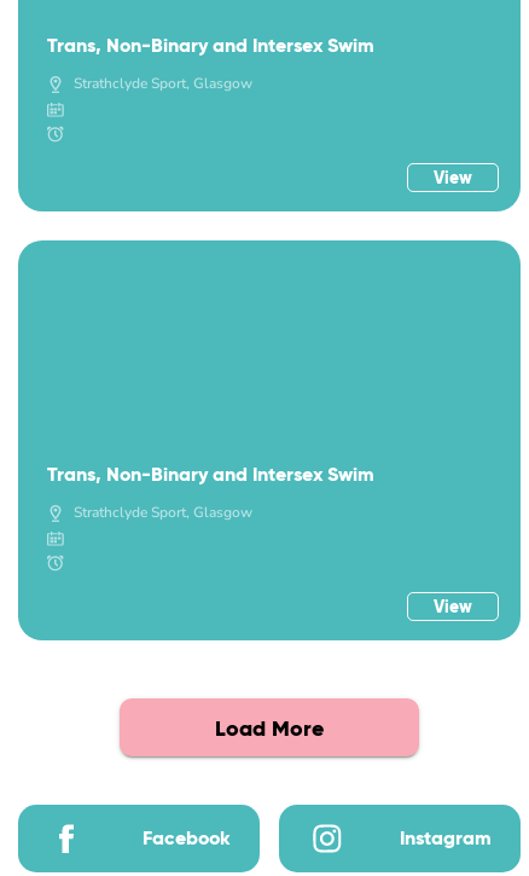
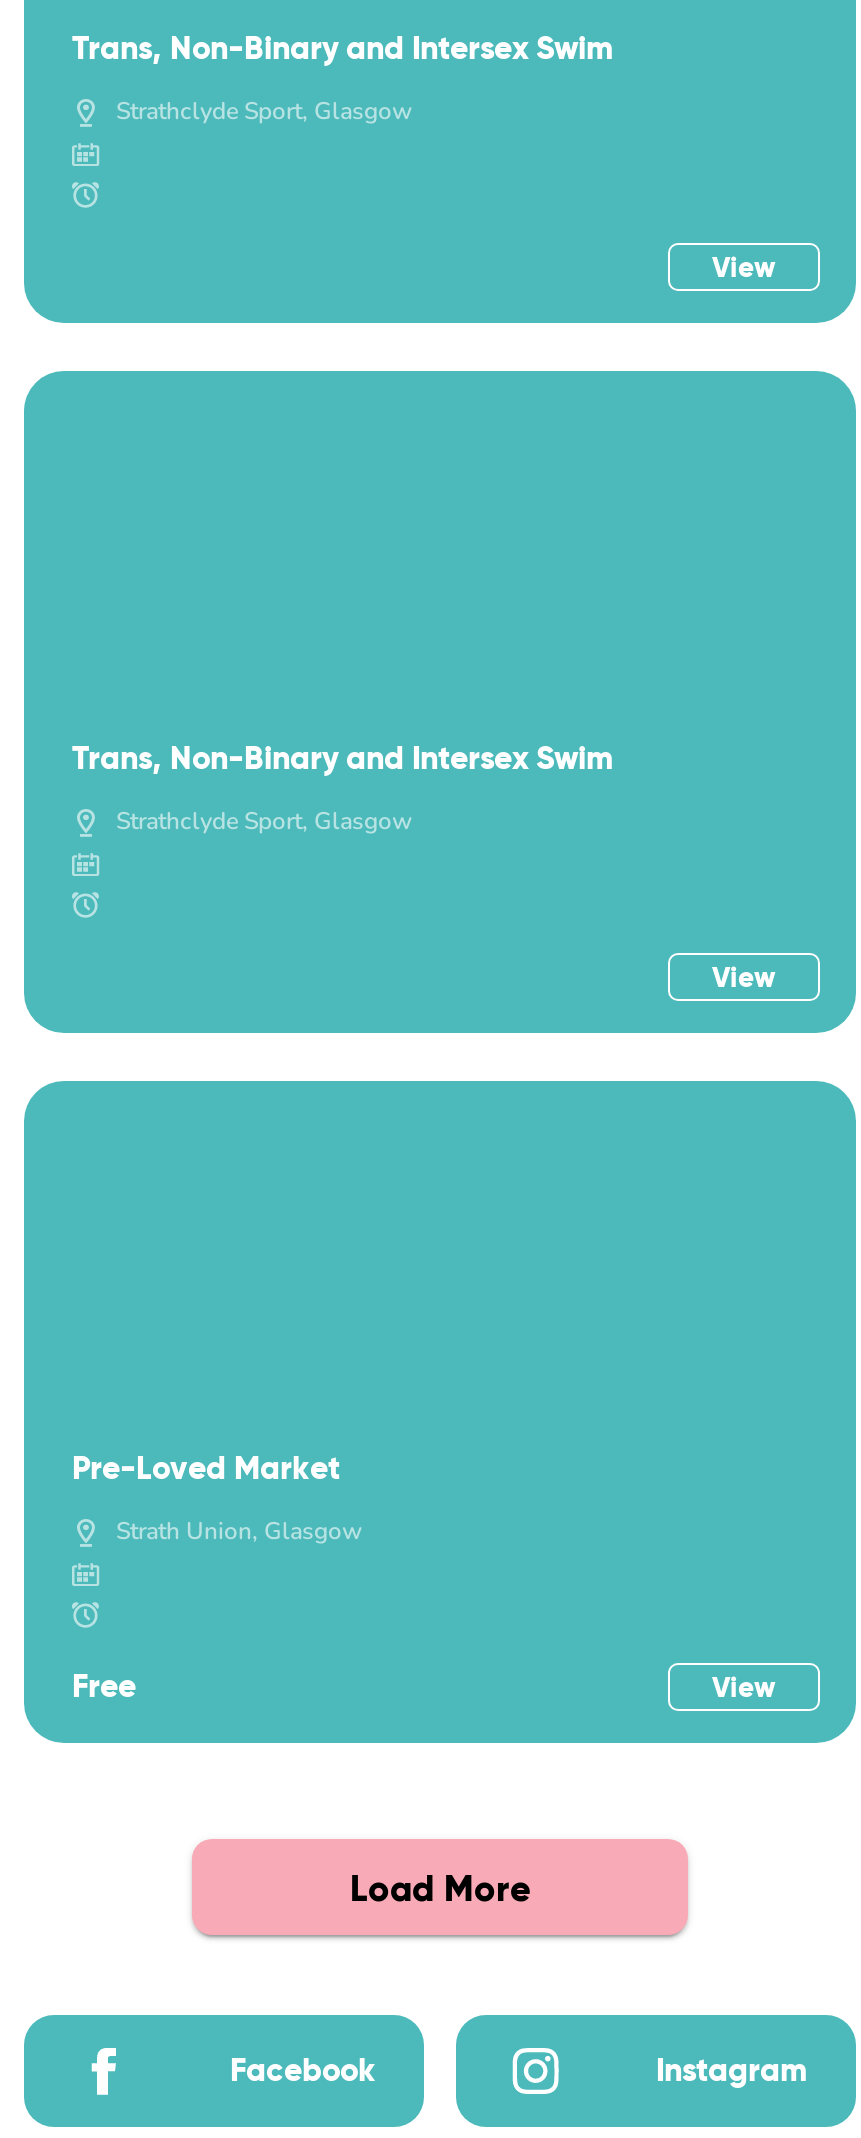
+ Pre-Loved Market
+ Strath Union, Glasgow

+ Free
+ View
